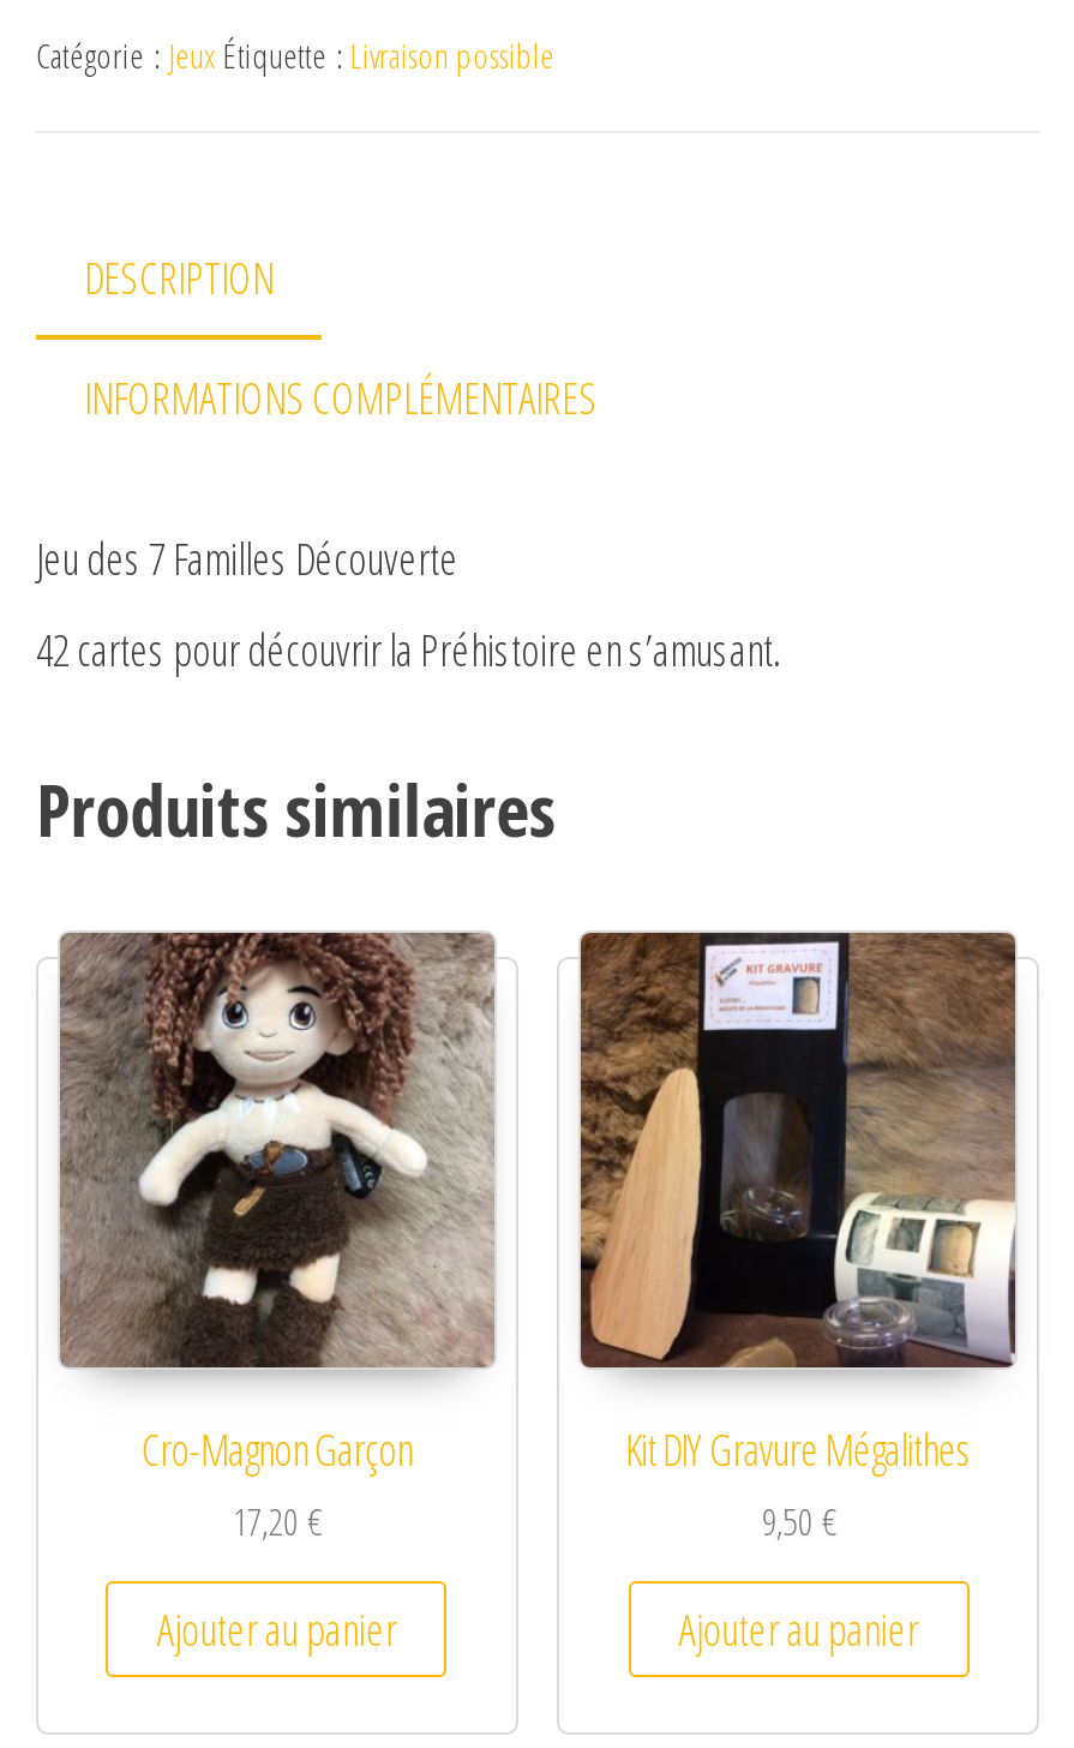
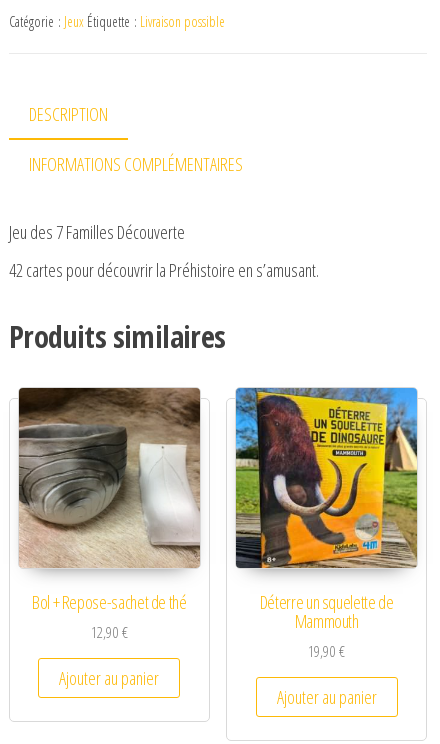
- [image]
- Cro-Magnon Garçon
- 17,20 €
+ [image]
+ Bol + Repose-sachet de thé
+ 12,90 €

- [image]
- Kit DIY Gravure Mégalithes
- 9,50 €
+ [image]
+ Déterre un squelette de
+ Mammouth
+ 19,90 €
